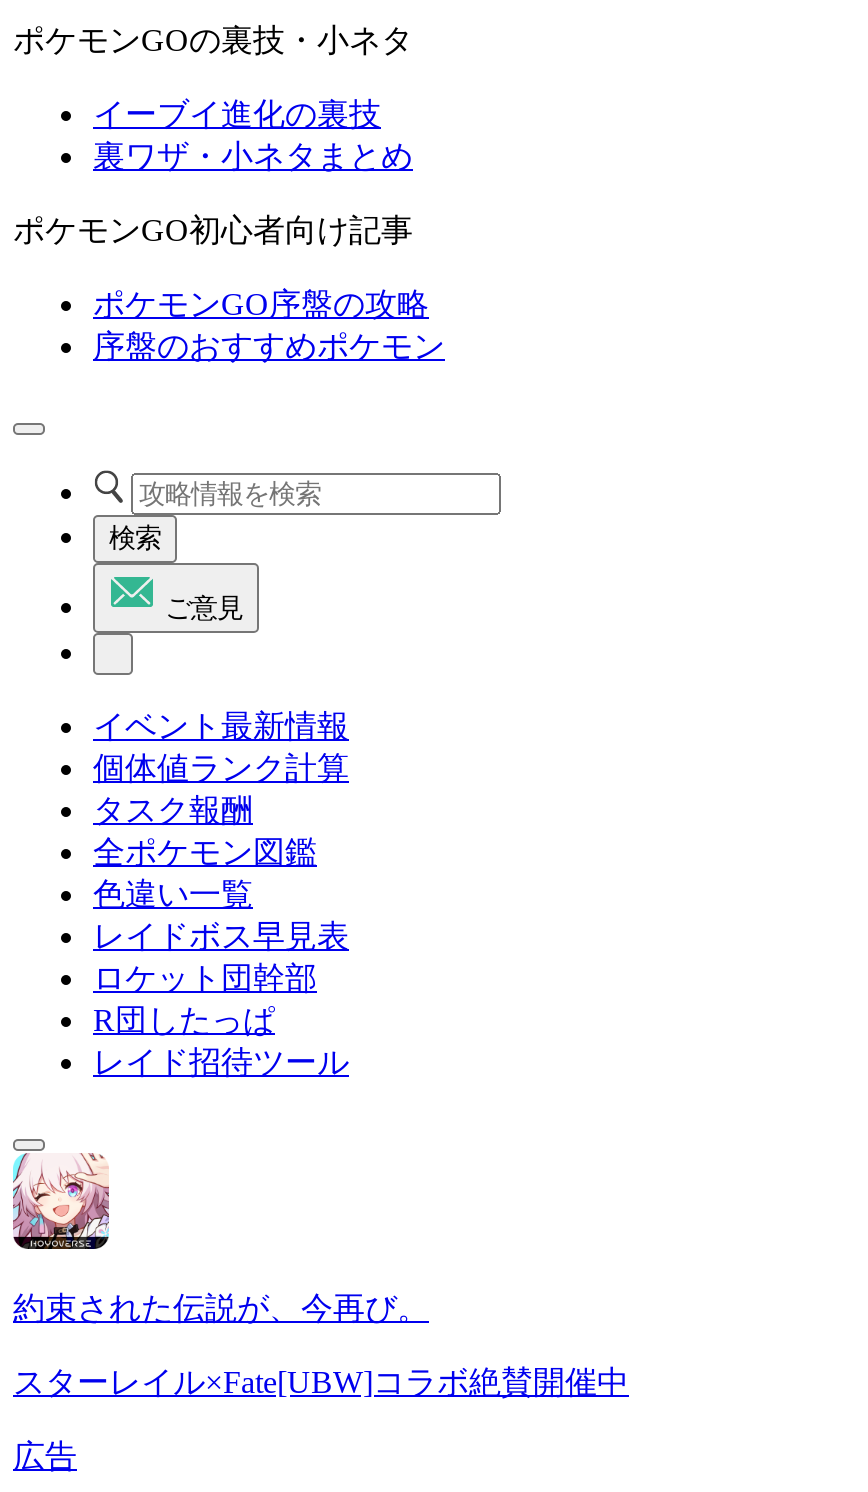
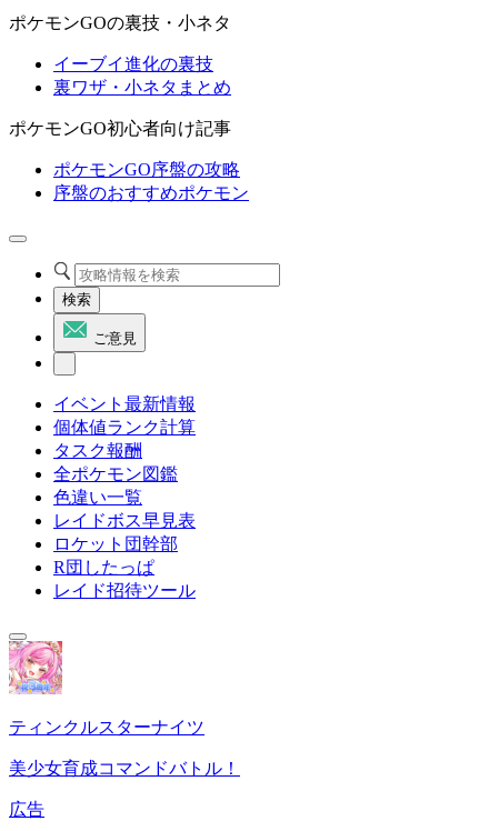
- [image]
- 約束された伝説が、今再び。
+ [image]
+ ティンクルスターナイツ

- スターレイル×Fate[UBW]コラボ絶賛開催中
+ 美少女育成コマンドバトル！
